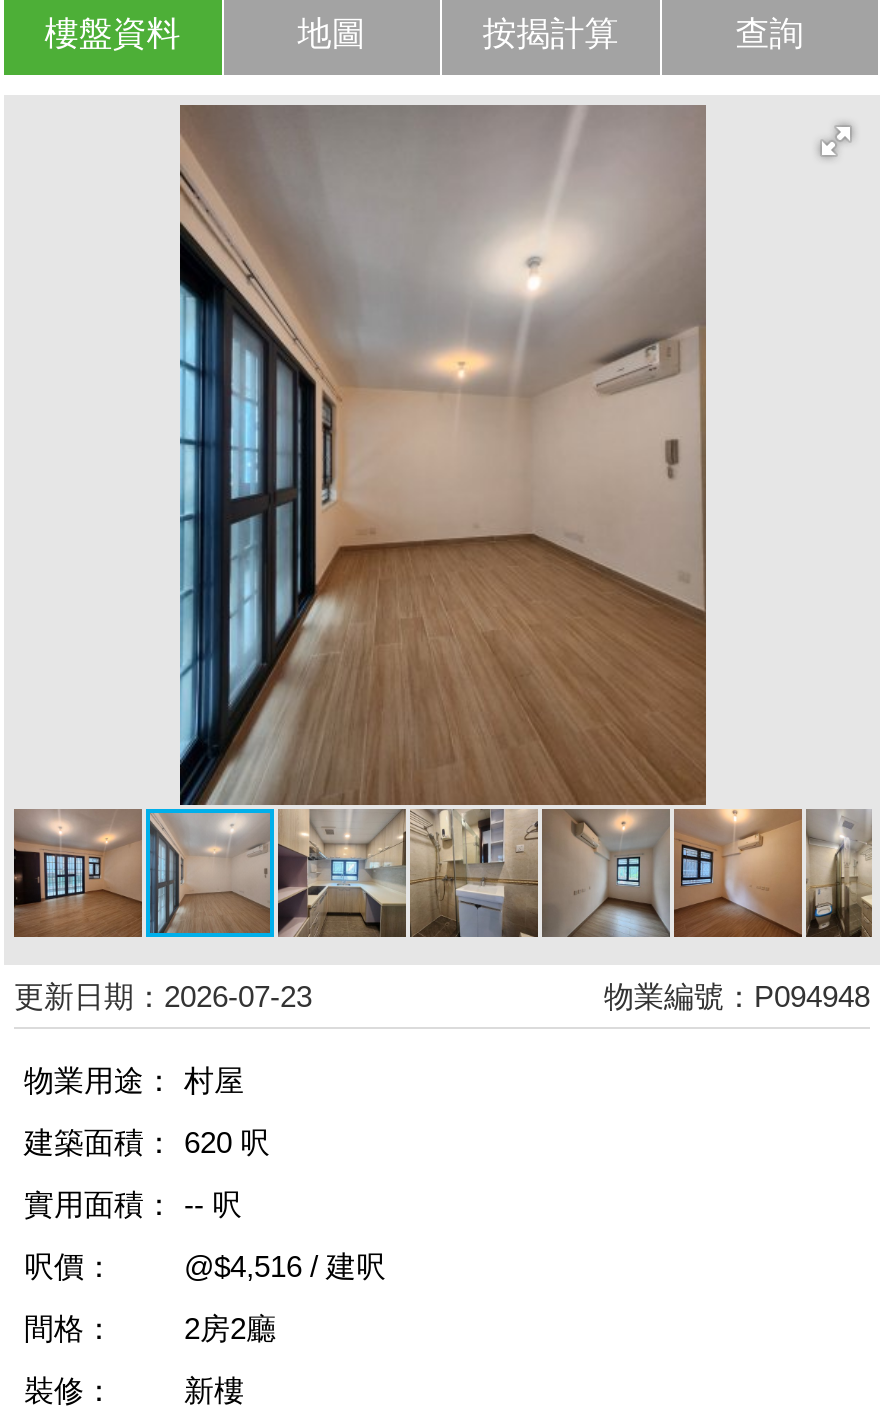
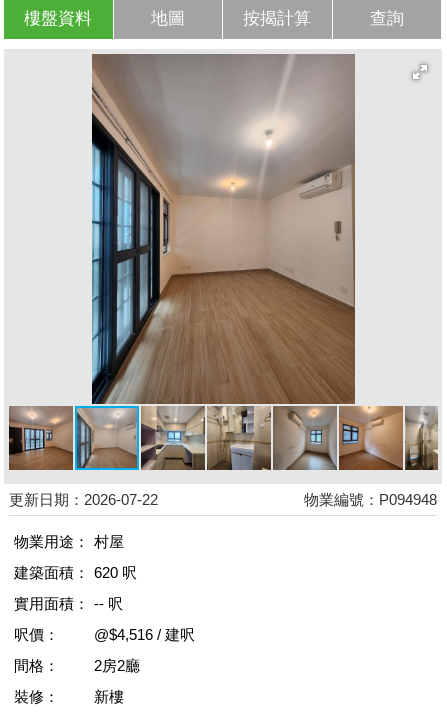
- 更新日期：2026-07-23
+ 更新日期：2026-07-22
